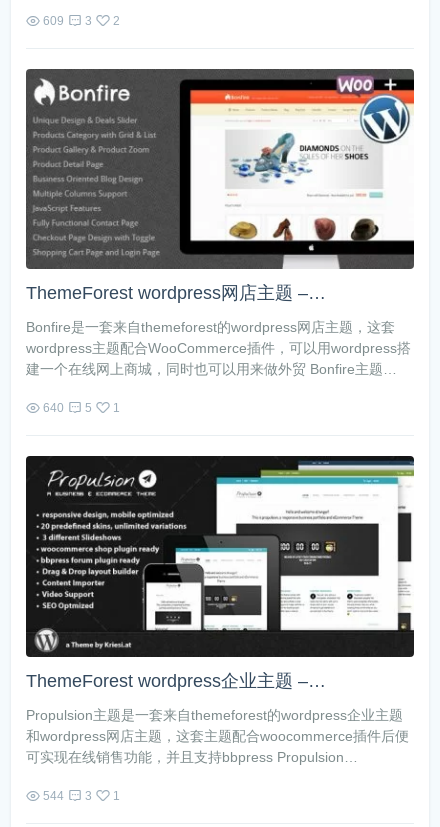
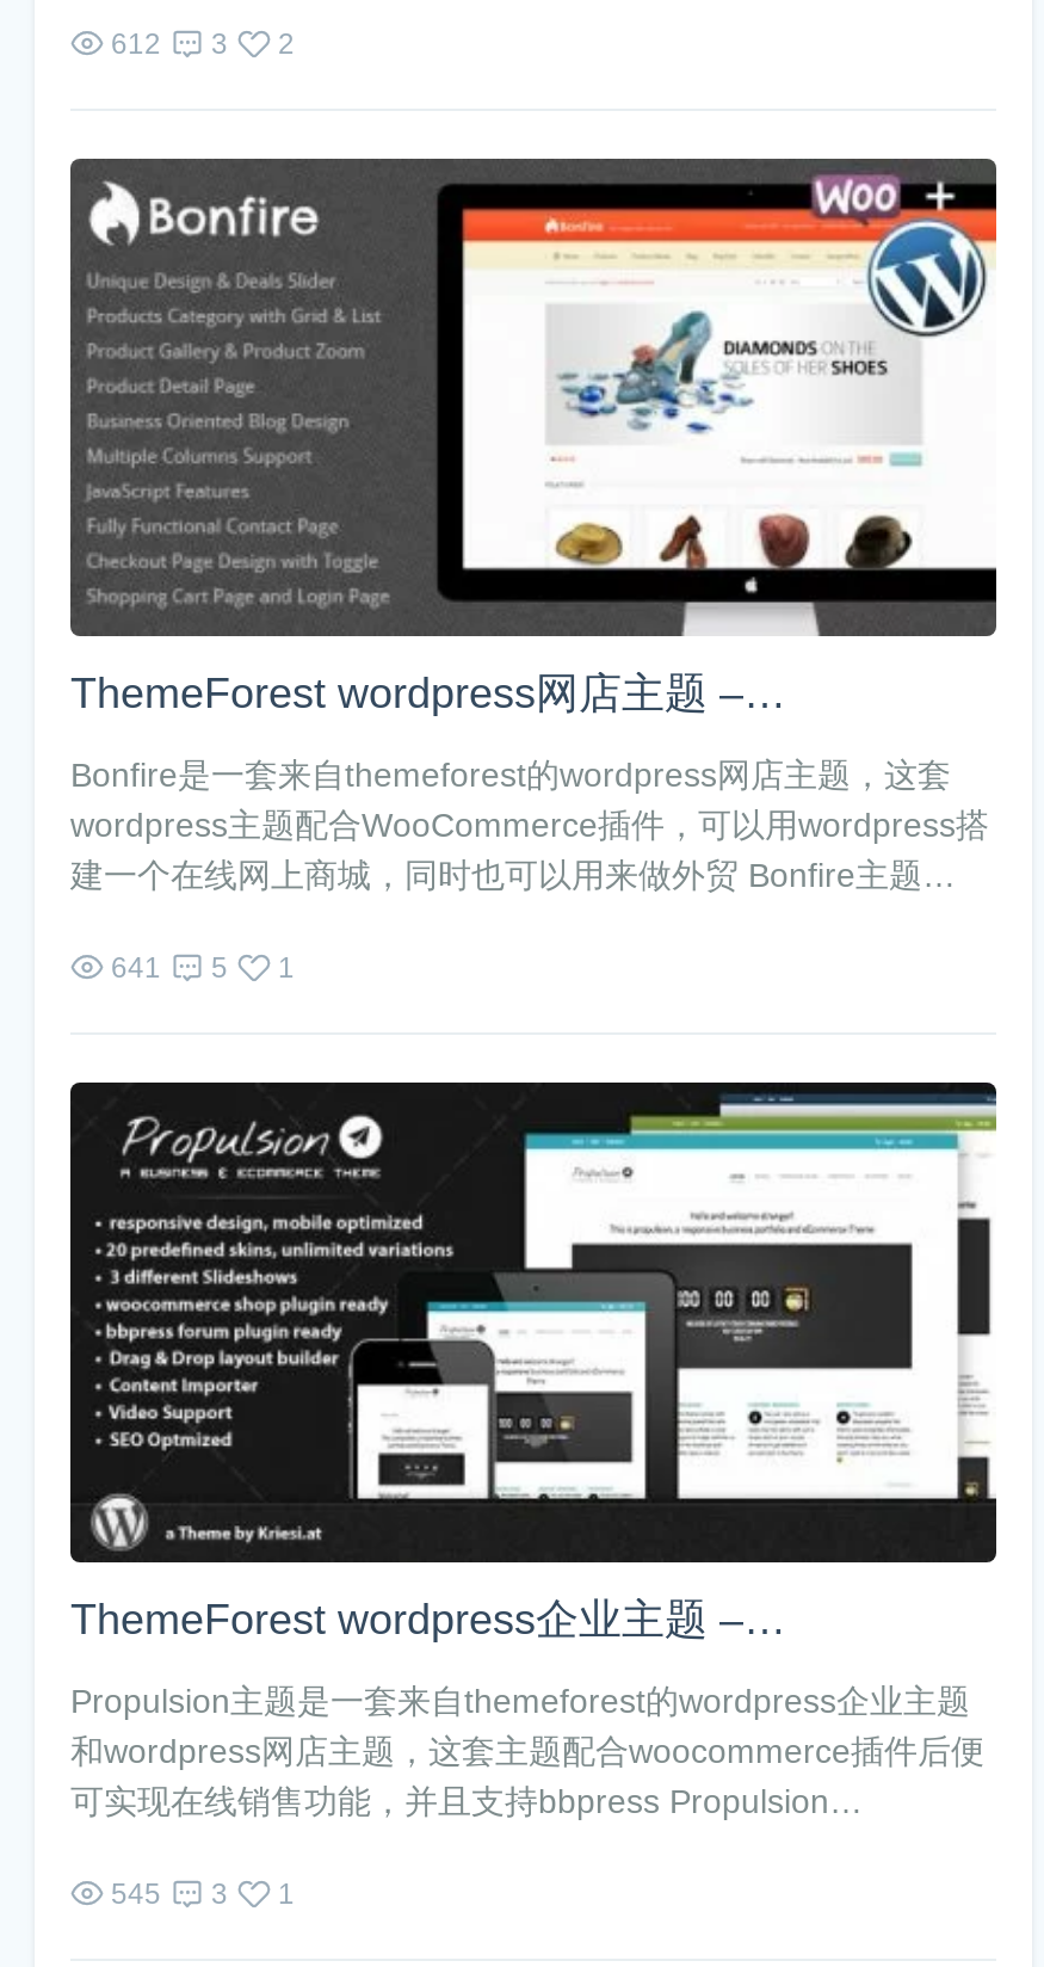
- 609 3 2
+ 612 3 2

- 640 5 1
+ 641 5 1

- 544 3 1
+ 545 3 1
